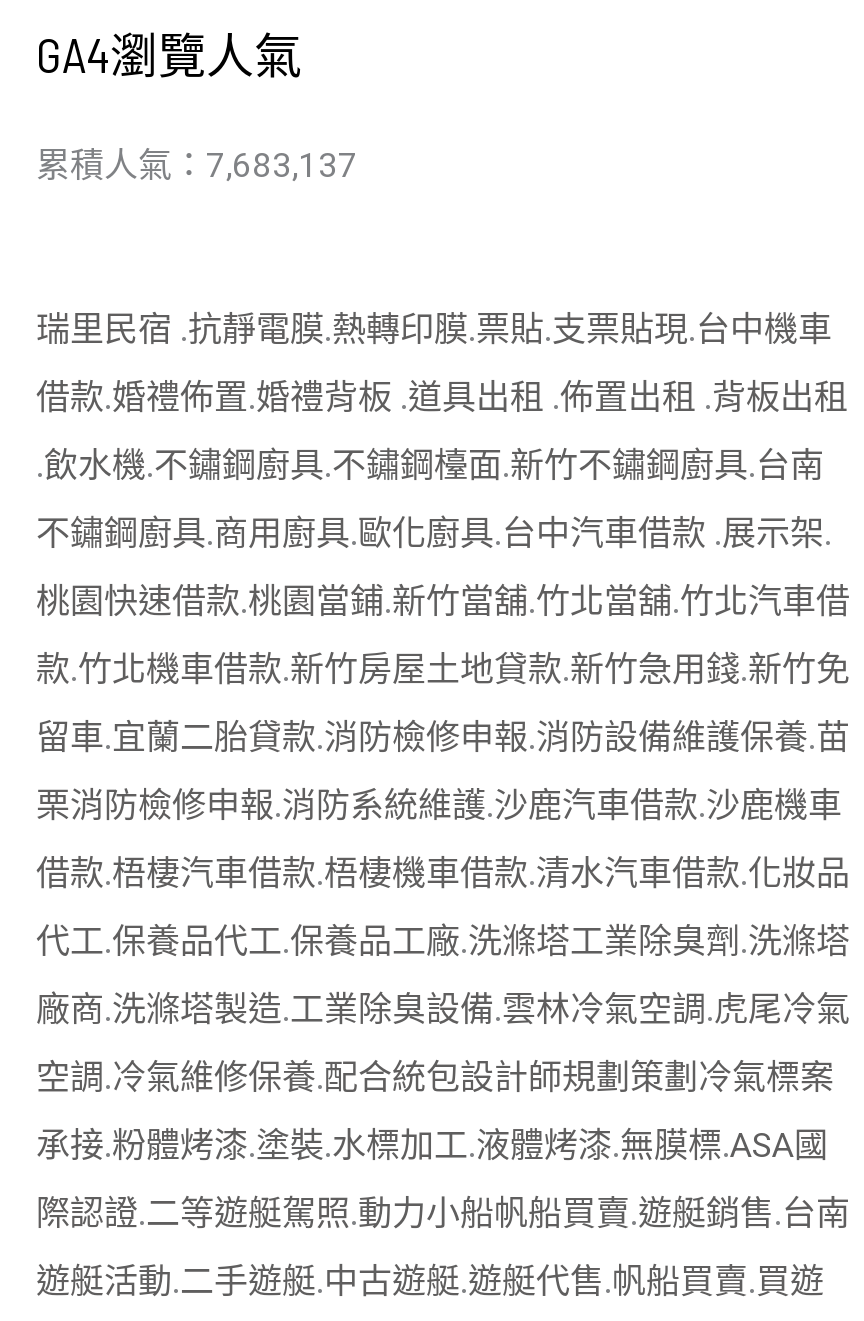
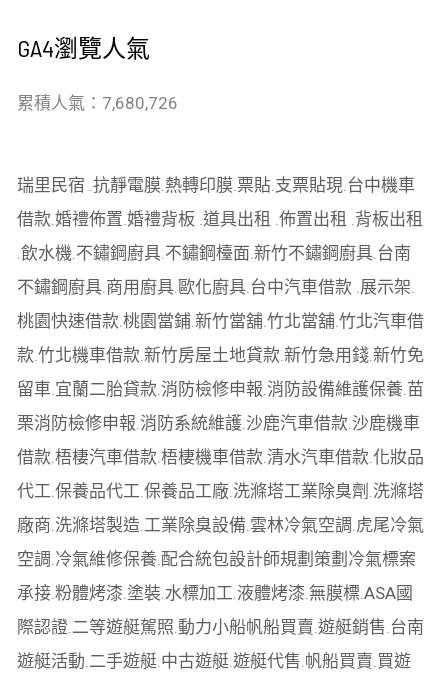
- 累積人氣：7,683,137
+ 累積人氣：7,680,726
